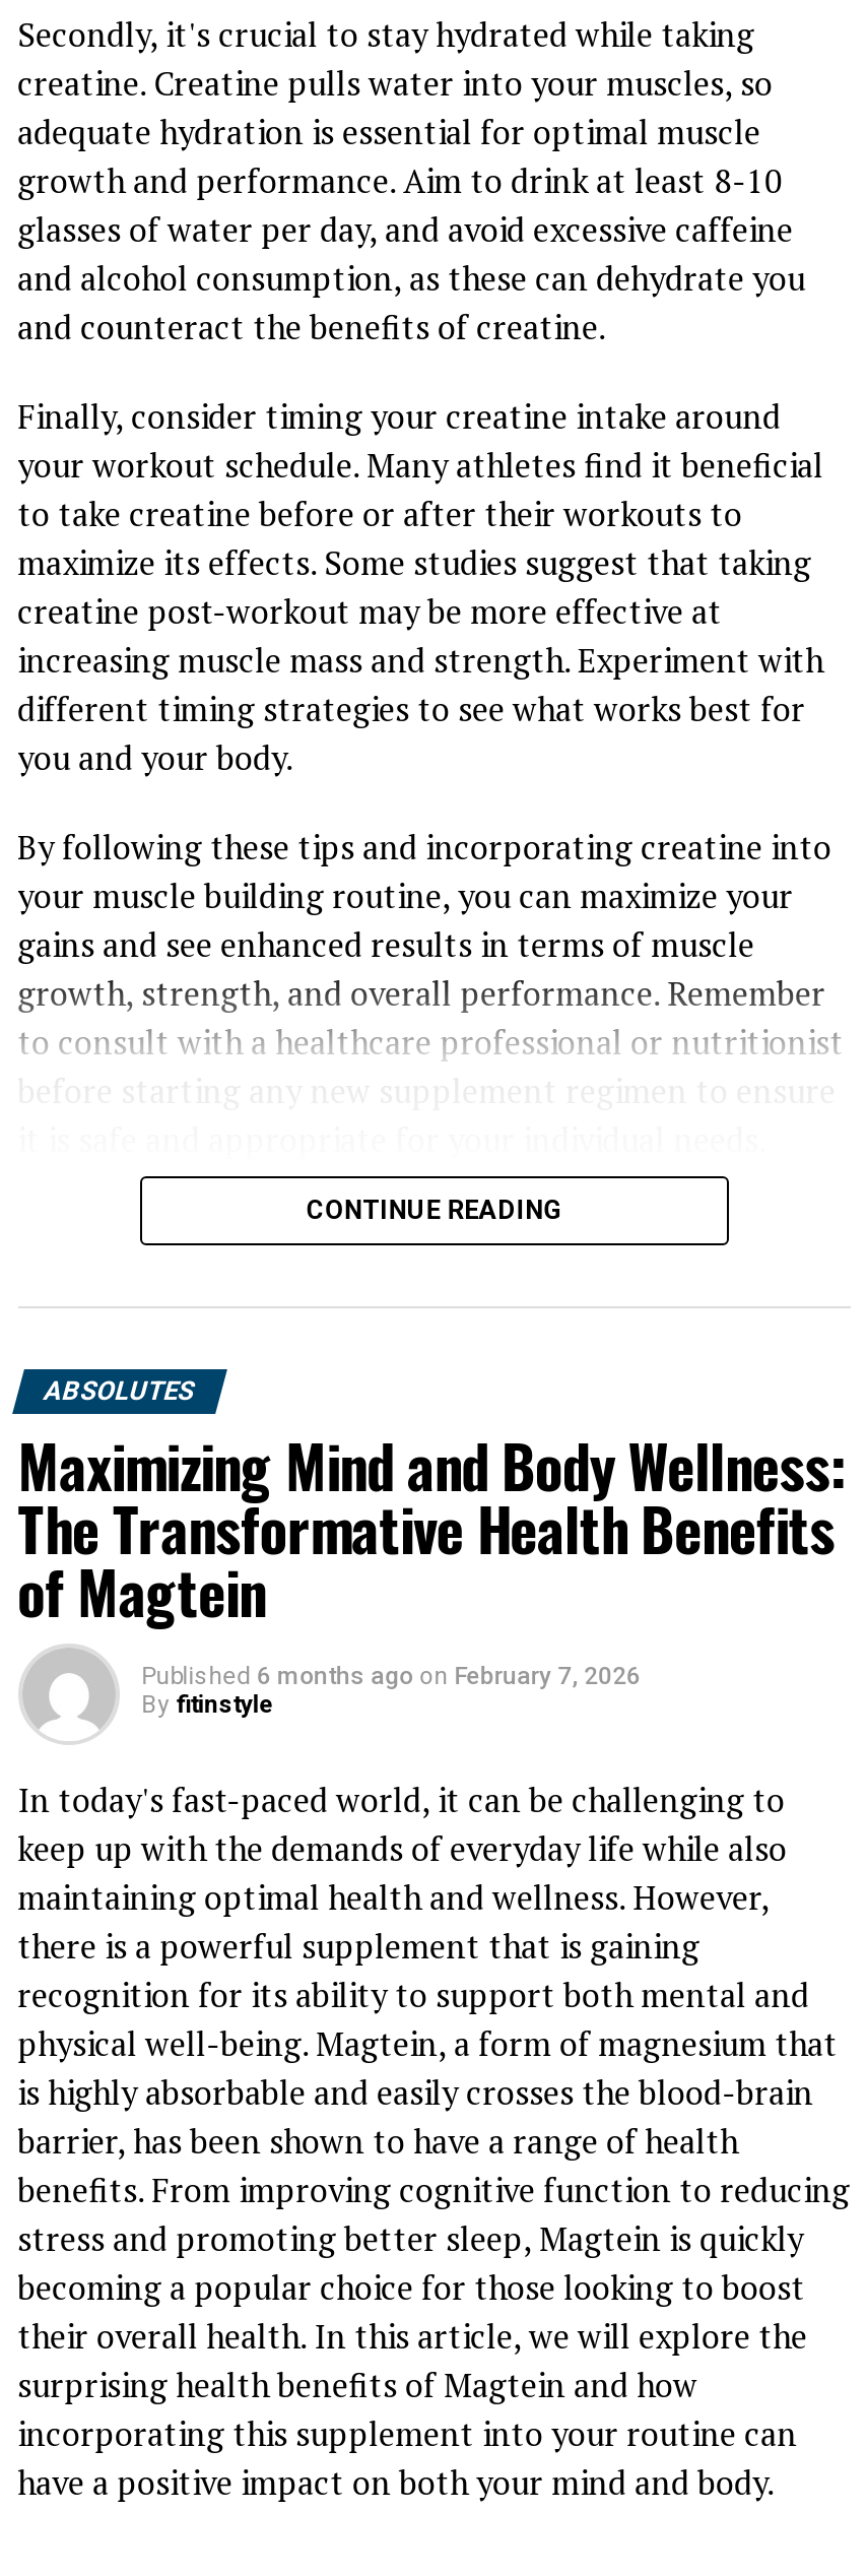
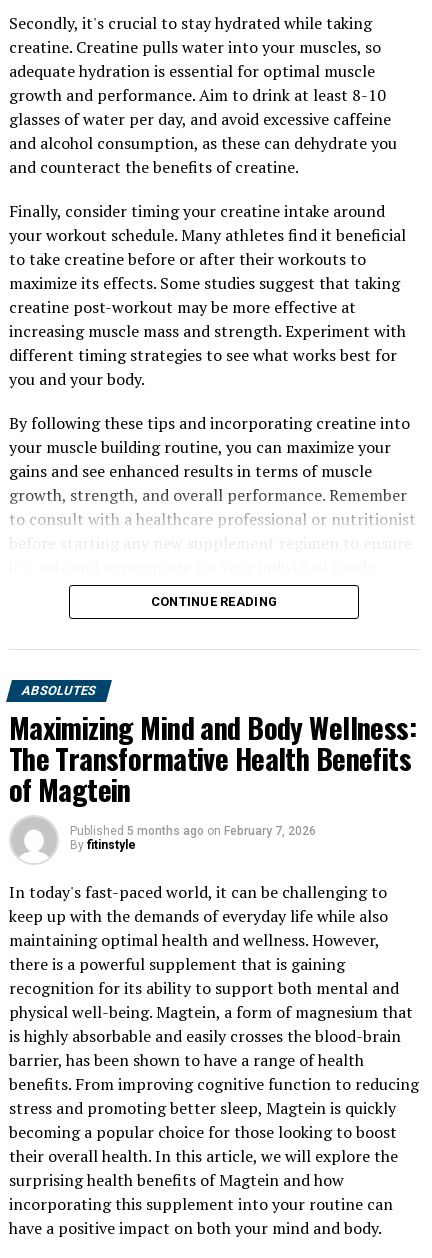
- Published 6 months ago on February 7, 2026
+ Published 5 months ago on February 7, 2026
